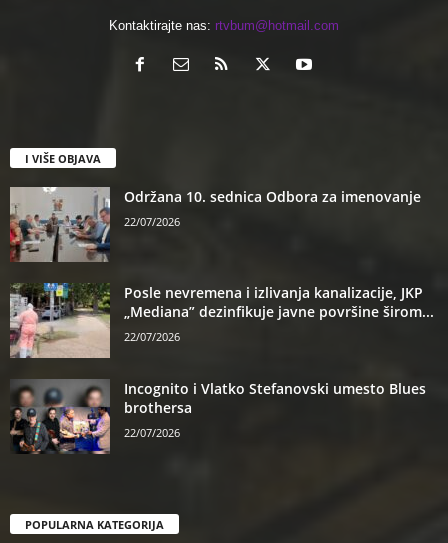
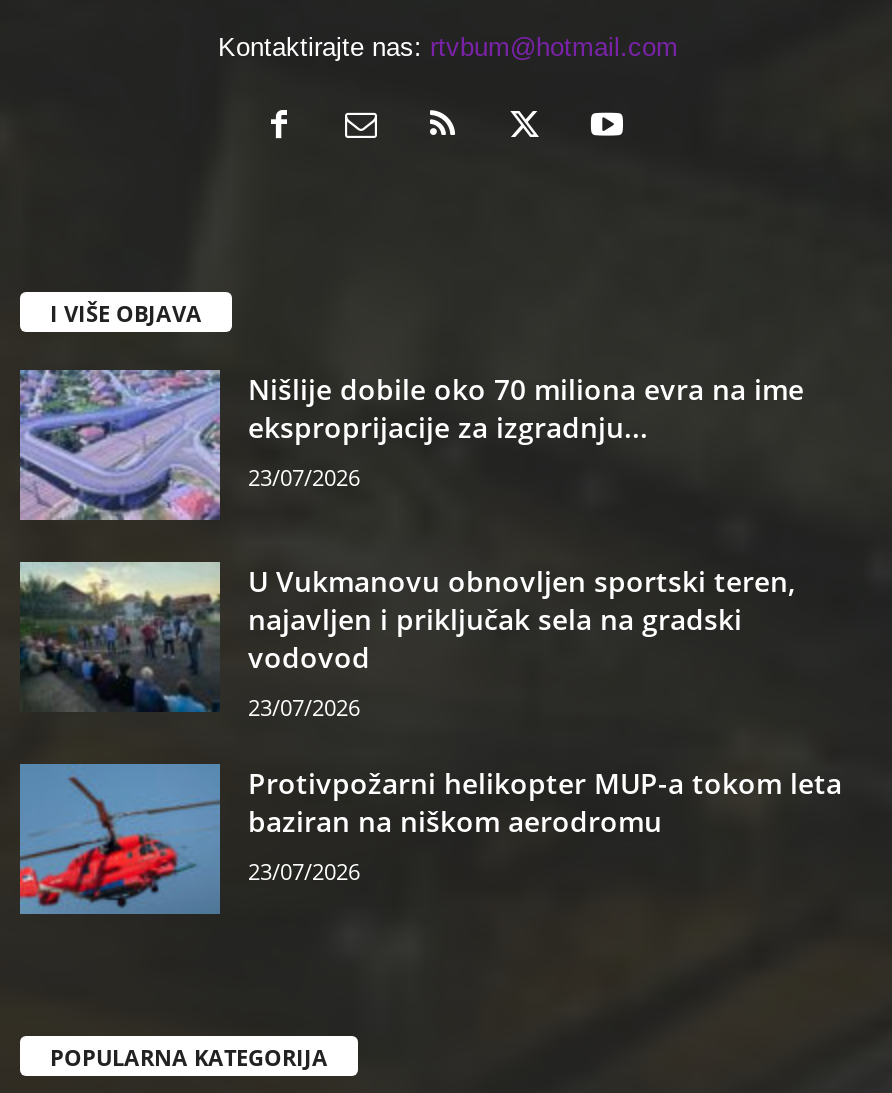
- [image]
- Održana 10. sednica Odbora za imenovanje
- 22/07/2026
+ [image]
+ Nišlije dobile oko 70 miliona evra na ime
+ eksproprijacije za izgradnju...
+ 23/07/2026

- [image]
- Posle nevremena i izlivanja kanalizacije, JKP
- „Mediana” dezinfikuje javne površine širom...
- 22/07/2026
+ [image]
+ U Vukmanovu obnovljen sportski teren,
+ najavljen i priključak sela na gradski
+ vodovod
+ 23/07/2026

- [image]
- Incognito i Vlatko Stefanovski umesto Blues
- brothersa
- 22/07/2026
+ [image]
+ Protivpožarni helikopter MUP-a tokom leta
+ baziran na niškom aerodromu
+ 23/07/2026
